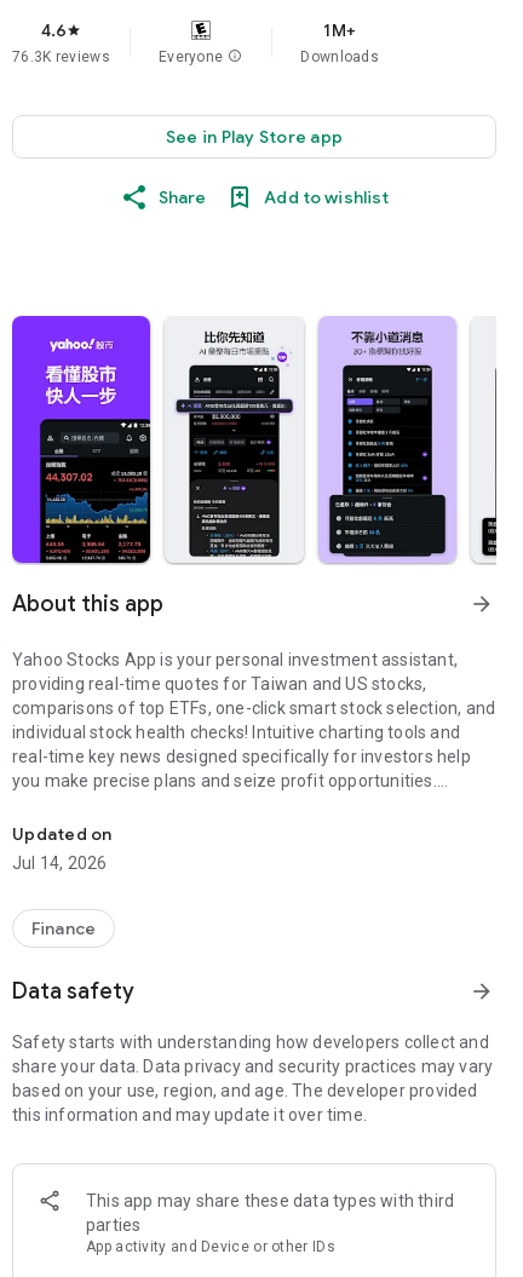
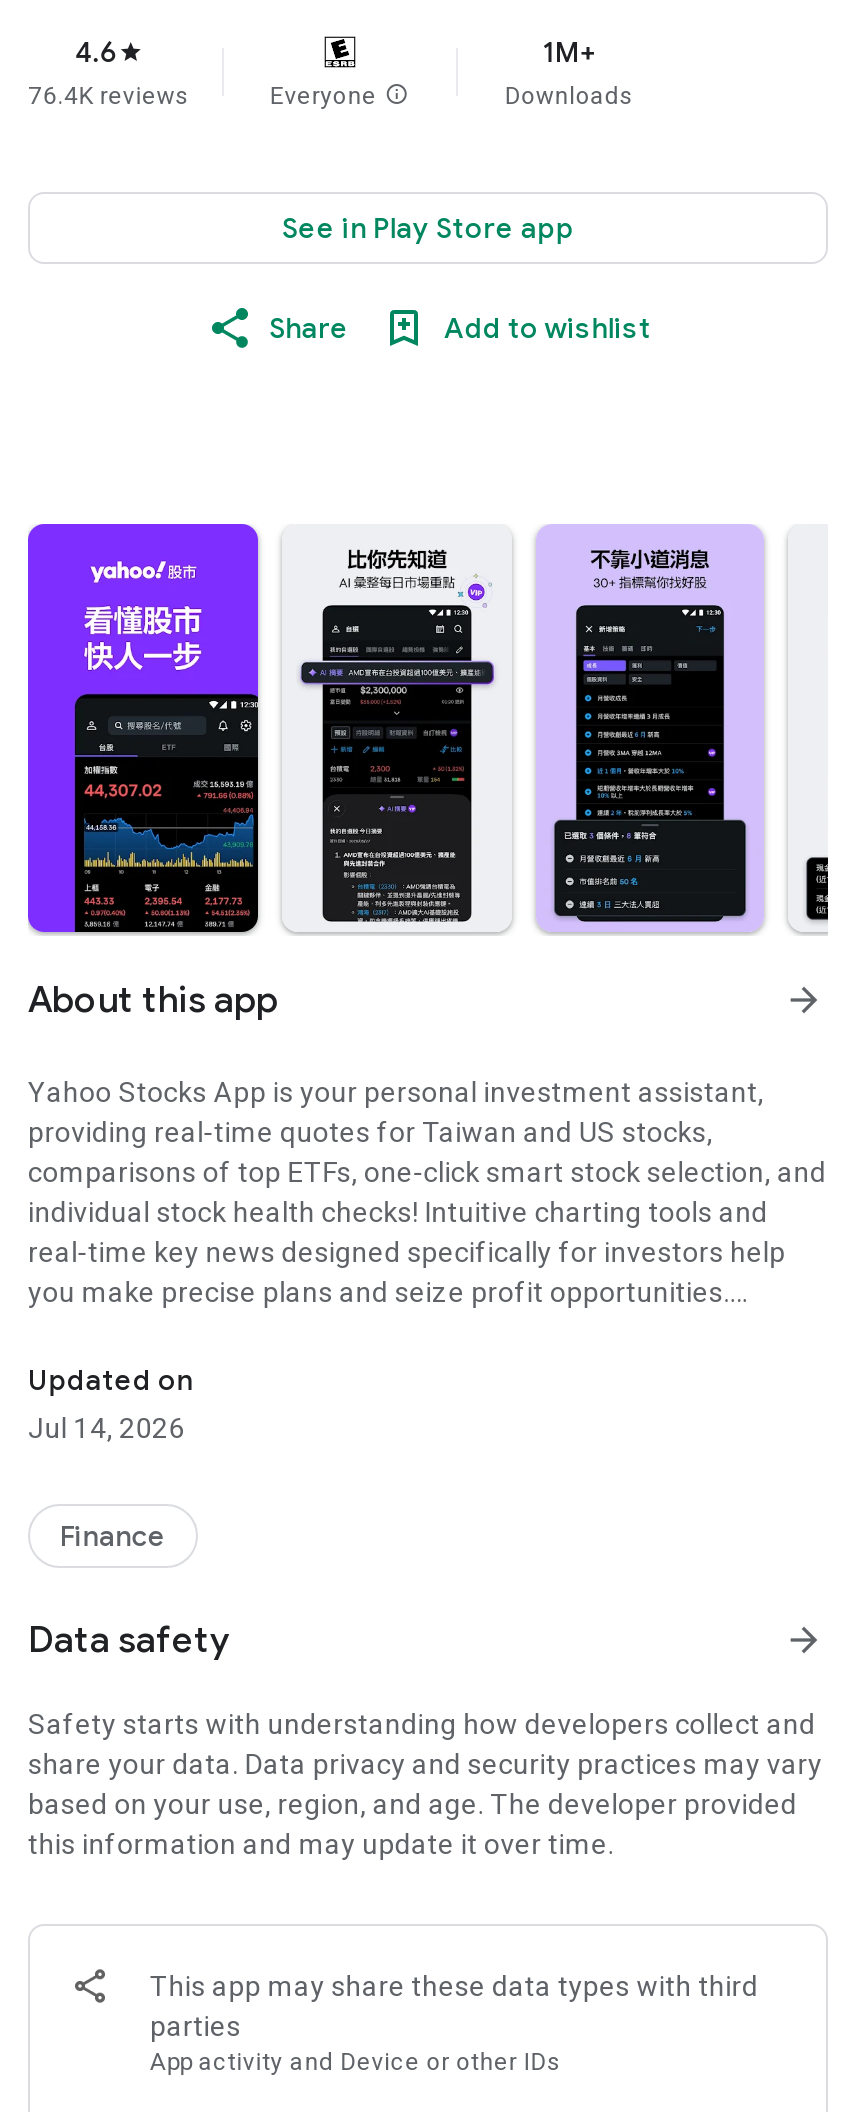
- 76.3K reviews
+ 76.4K reviews
